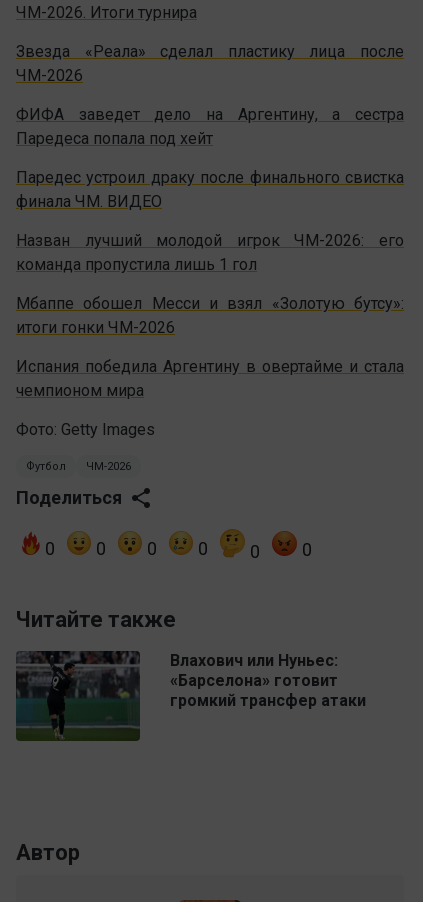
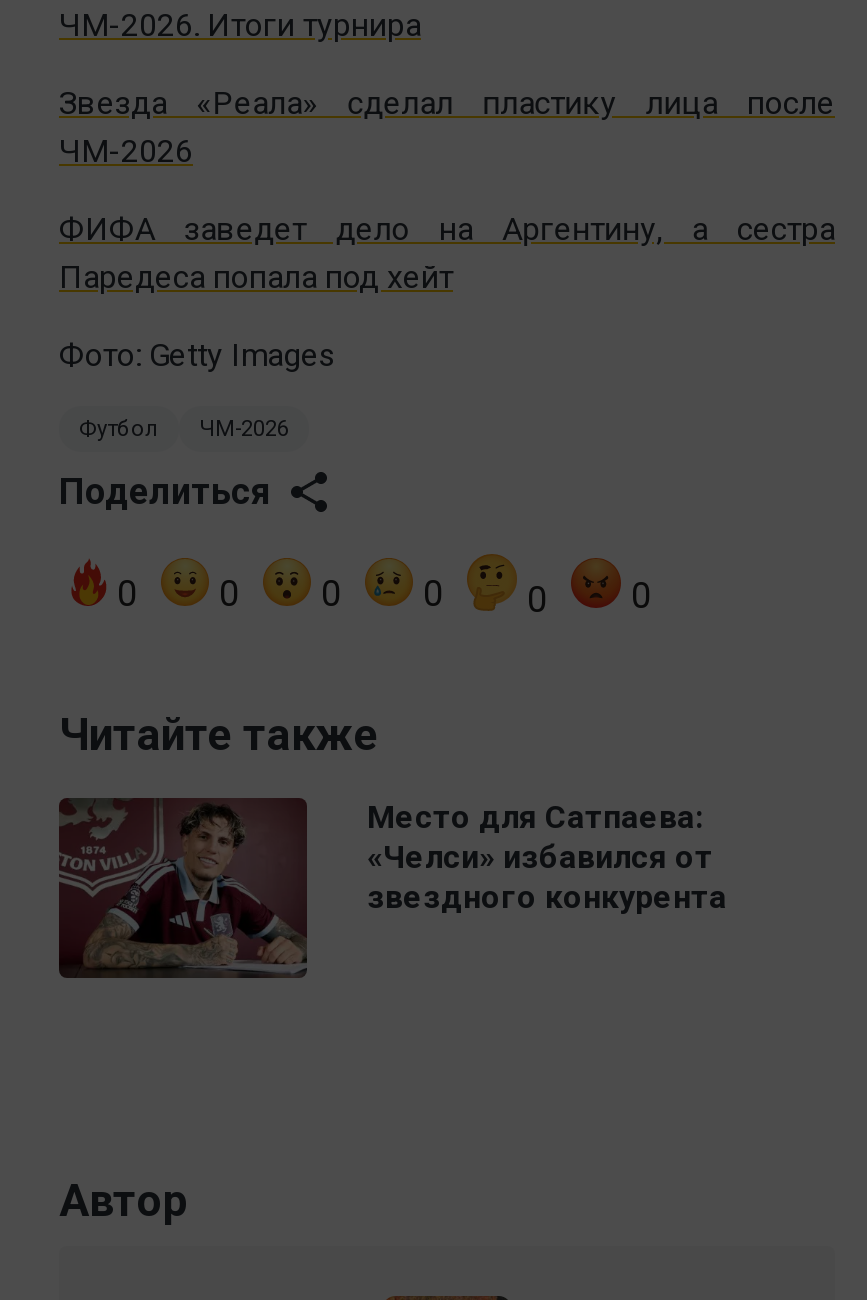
- Паредес устроил драку после финального свистка
- финала ЧМ. ВИДЕО
- Назван лучший молодой игрок ЧМ-2026: его
- команда пропустила лишь 1 гол
- Мбаппе обошел Месси и взял «Золотую бутсу»:
- итоги гонки ЧМ-2026
- Испания победила Аргентину в овертайме и стала
- чемпионом мира

- [image]
- Влахович или Нуньес:
- «Барселона» готовит
- громкий трансфер атаки
+ [image]
+ Место для Сатпаева:
+ «Челси» избавился от
+ звездного конкурента
